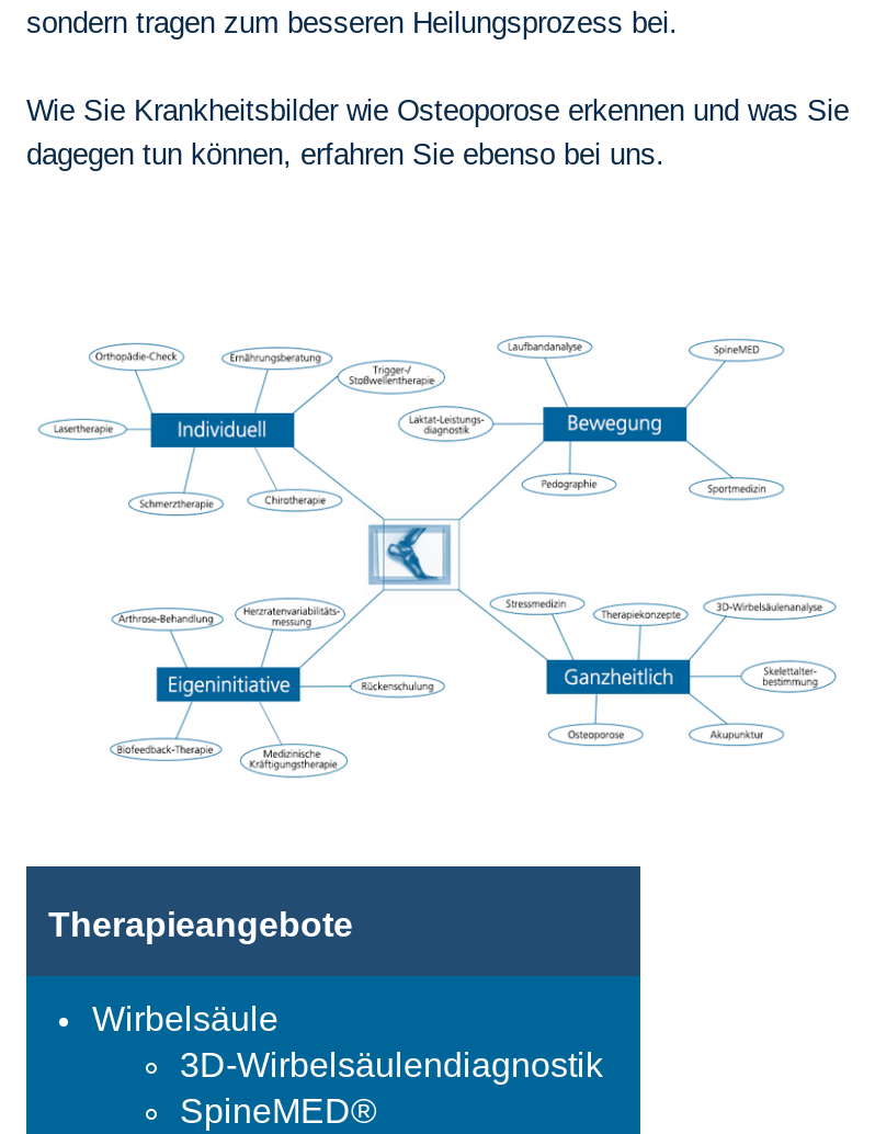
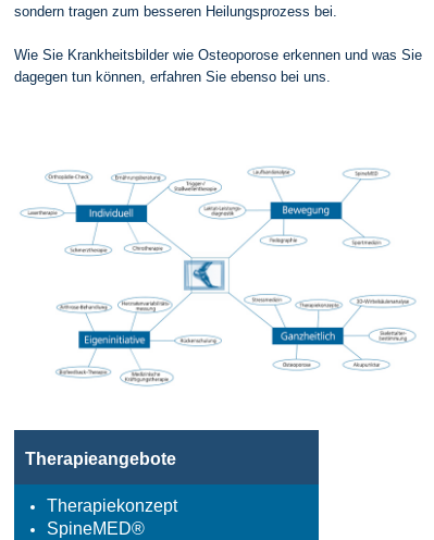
- Wirbelsäule
- 3D-Wirbelsäulendiagnostik
+ Therapiekonzept
